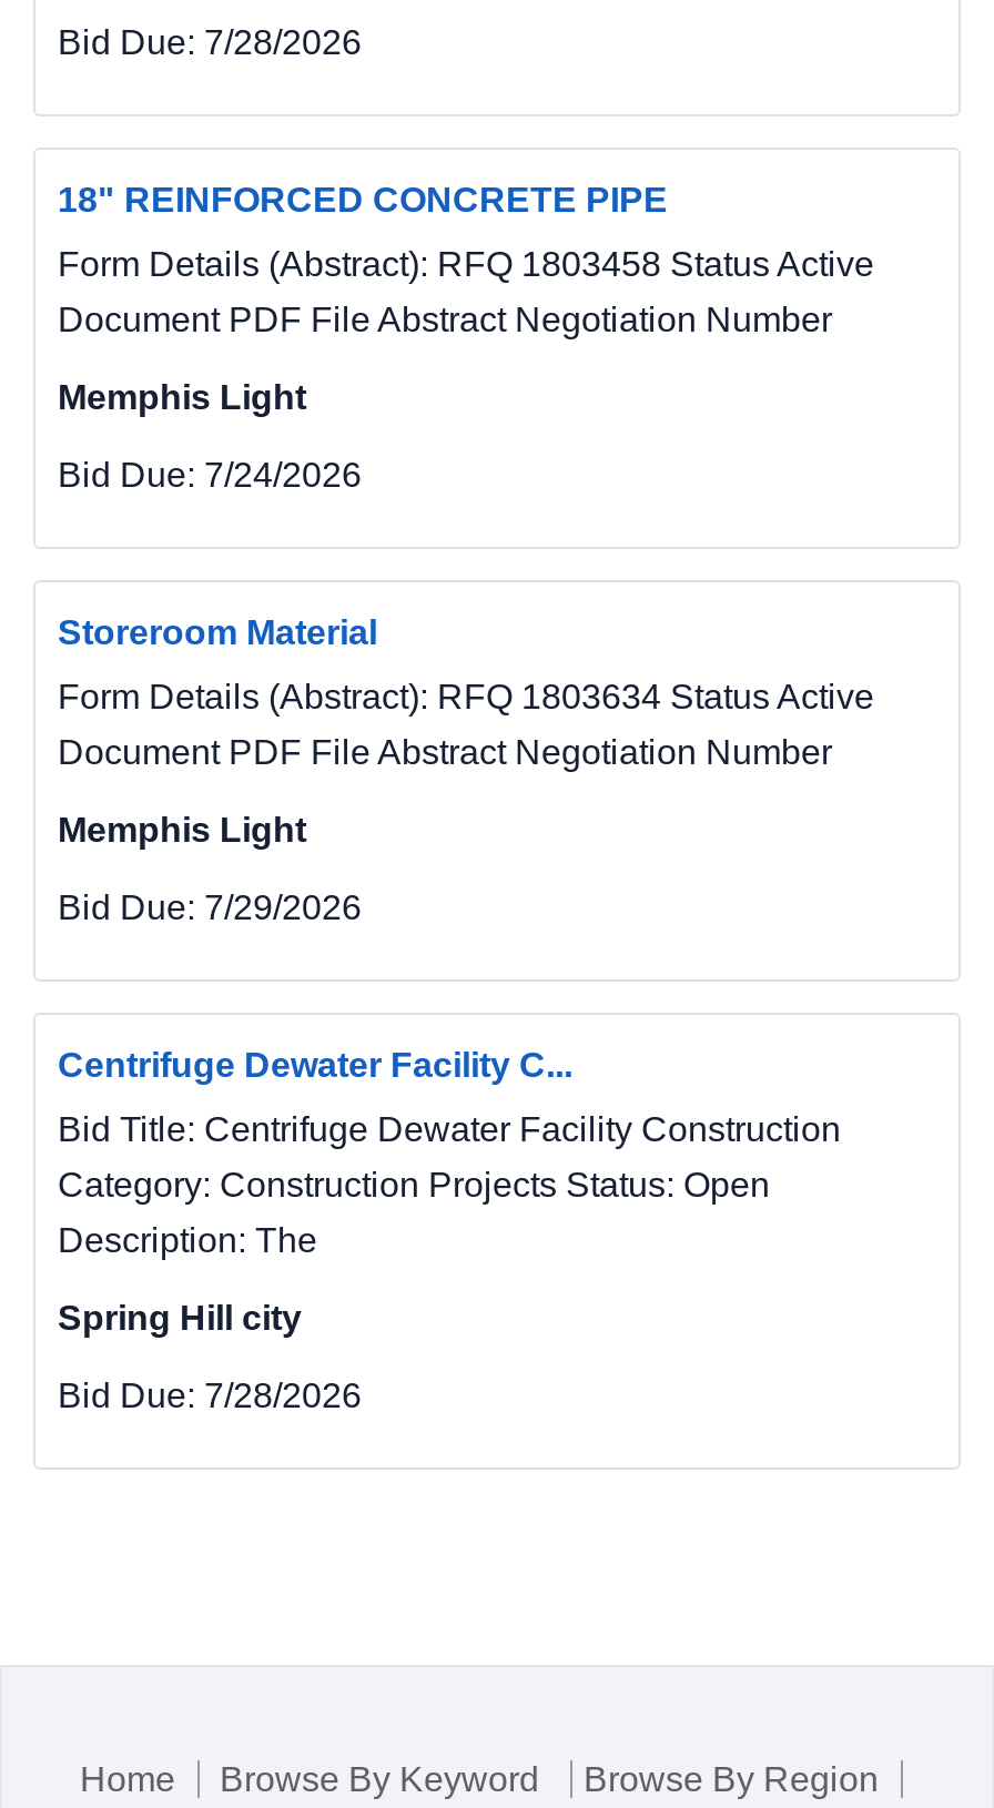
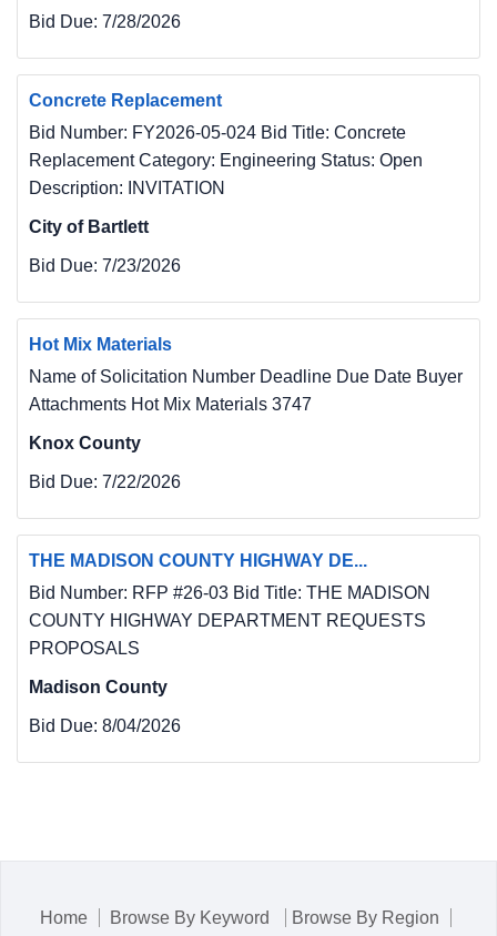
- 18" REINFORCED CONCRETE PIPE
- Form Details (Abstract): RFQ 1803458 Status Active
- Document PDF File Abstract Negotiation Number
- Memphis Light
- Bid Due: 7/24/2026
+ Concrete Replacement
+ Bid Number: FY2026-05-024 Bid Title: Concrete
+ Replacement Category: Engineering Status: Open
+ Description: INVITATION
+ City of Bartlett
+ Bid Due: 7/23/2026

- Storeroom Material
- Form Details (Abstract): RFQ 1803634 Status Active
- Document PDF File Abstract Negotiation Number
- Memphis Light
- Bid Due: 7/29/2026
+ Hot Mix Materials
+ Name of Solicitation Number Deadline Due Date Buyer
+ Attachments Hot Mix Materials 3747
+ Knox County
+ Bid Due: 7/22/2026

- Centrifuge Dewater Facility C...
- Bid Title: Centrifuge Dewater Facility Construction
- Category: Construction Projects Status: Open
- Description: The
- Spring Hill city
- Bid Due: 7/28/2026
+ THE MADISON COUNTY HIGHWAY DE...
+ Bid Number: RFP #26-03 Bid Title: THE MADISON
+ COUNTY HIGHWAY DEPARTMENT REQUESTS
+ PROPOSALS
+ Madison County
+ Bid Due: 8/04/2026
